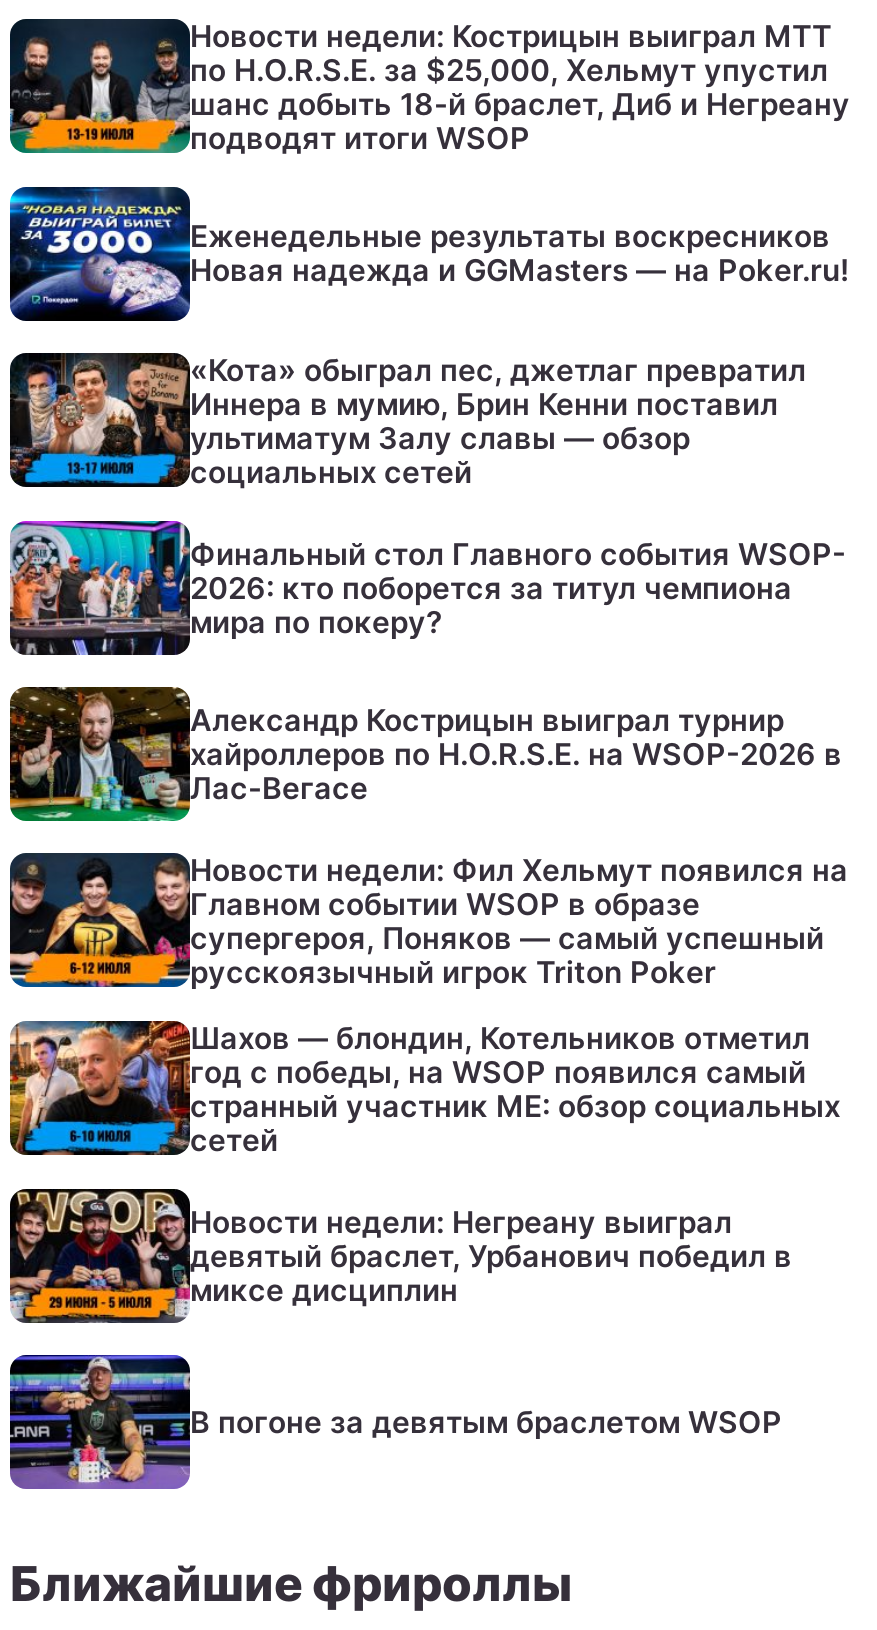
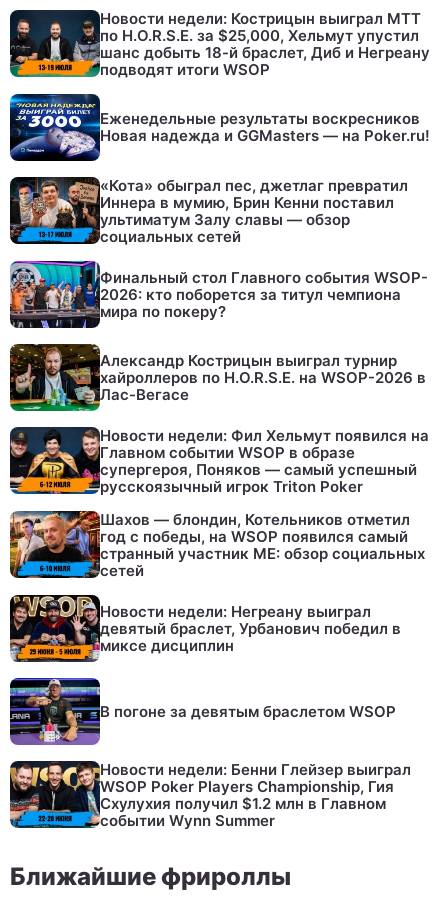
+ [image]
+ Новости недели: Бенни Глейзер выиграл
+ WSOP Poker Players Championship, Гия
+ Схулухия получил $1.2 млн в Главном
+ событии Wynn Summer
